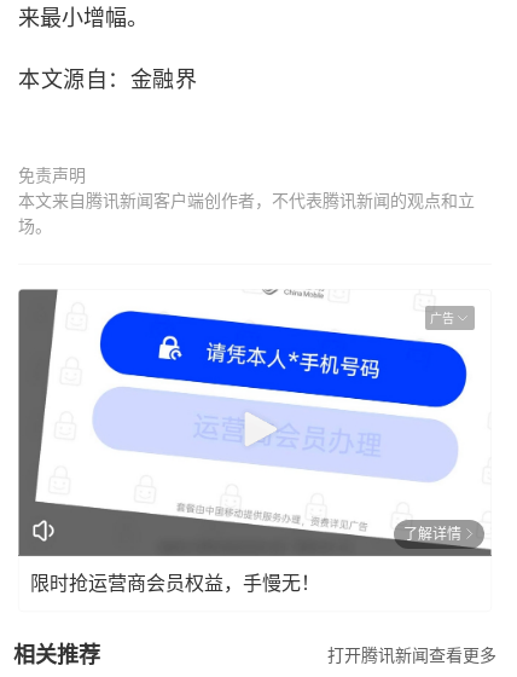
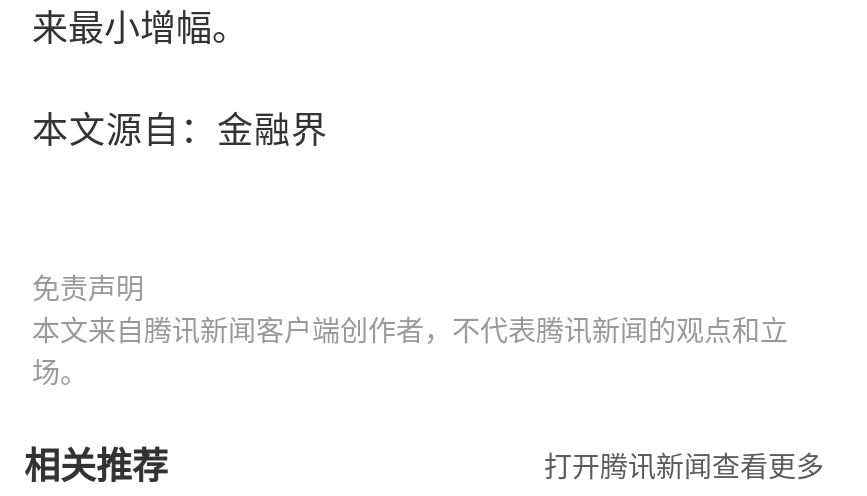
- [image]
- 广告

- 了解详情
- 限时抢运营商会员权益，手慢无！
